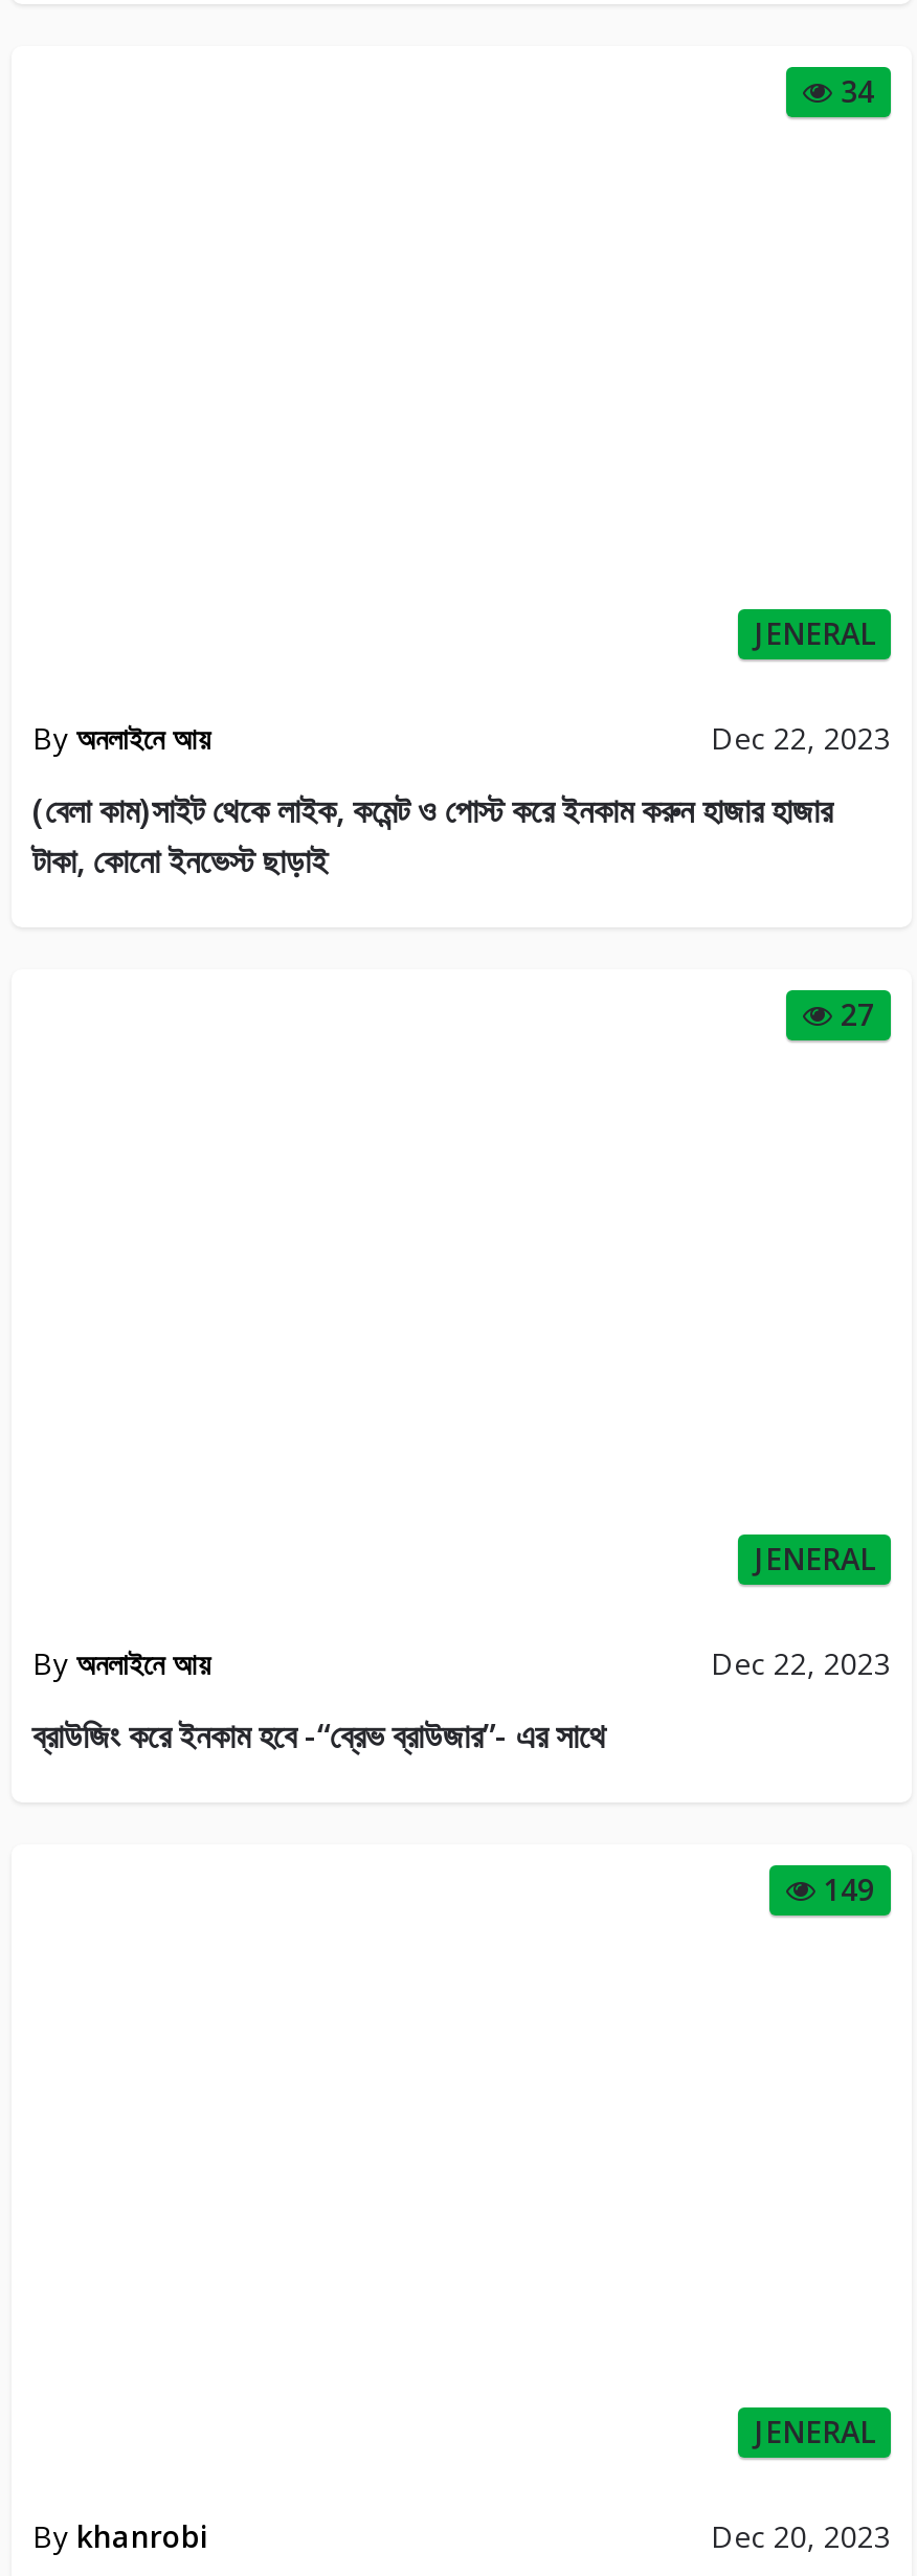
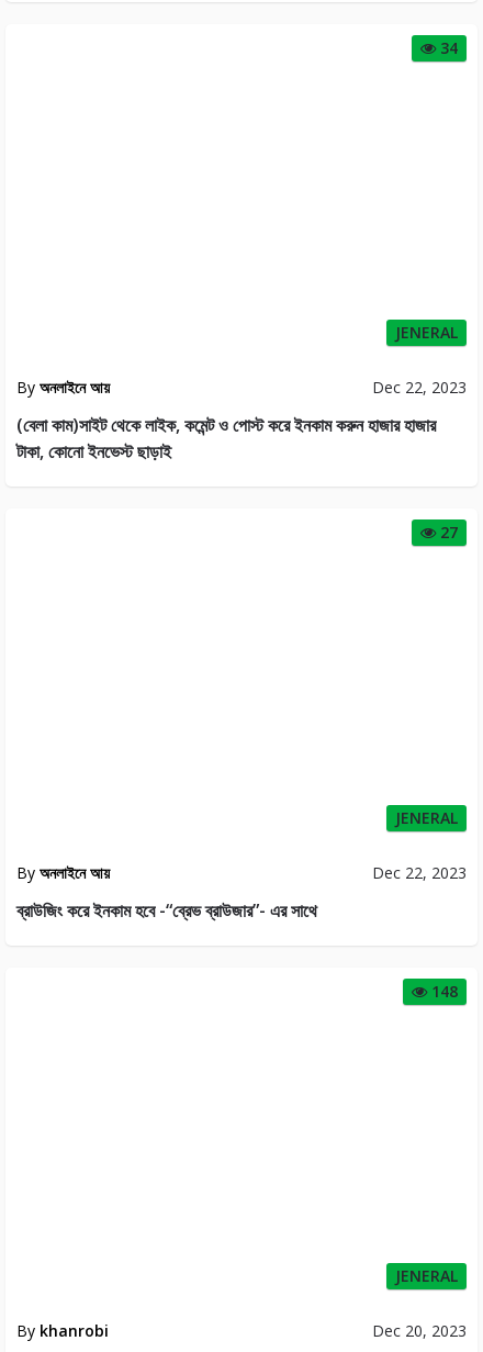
- 149
+ 148
